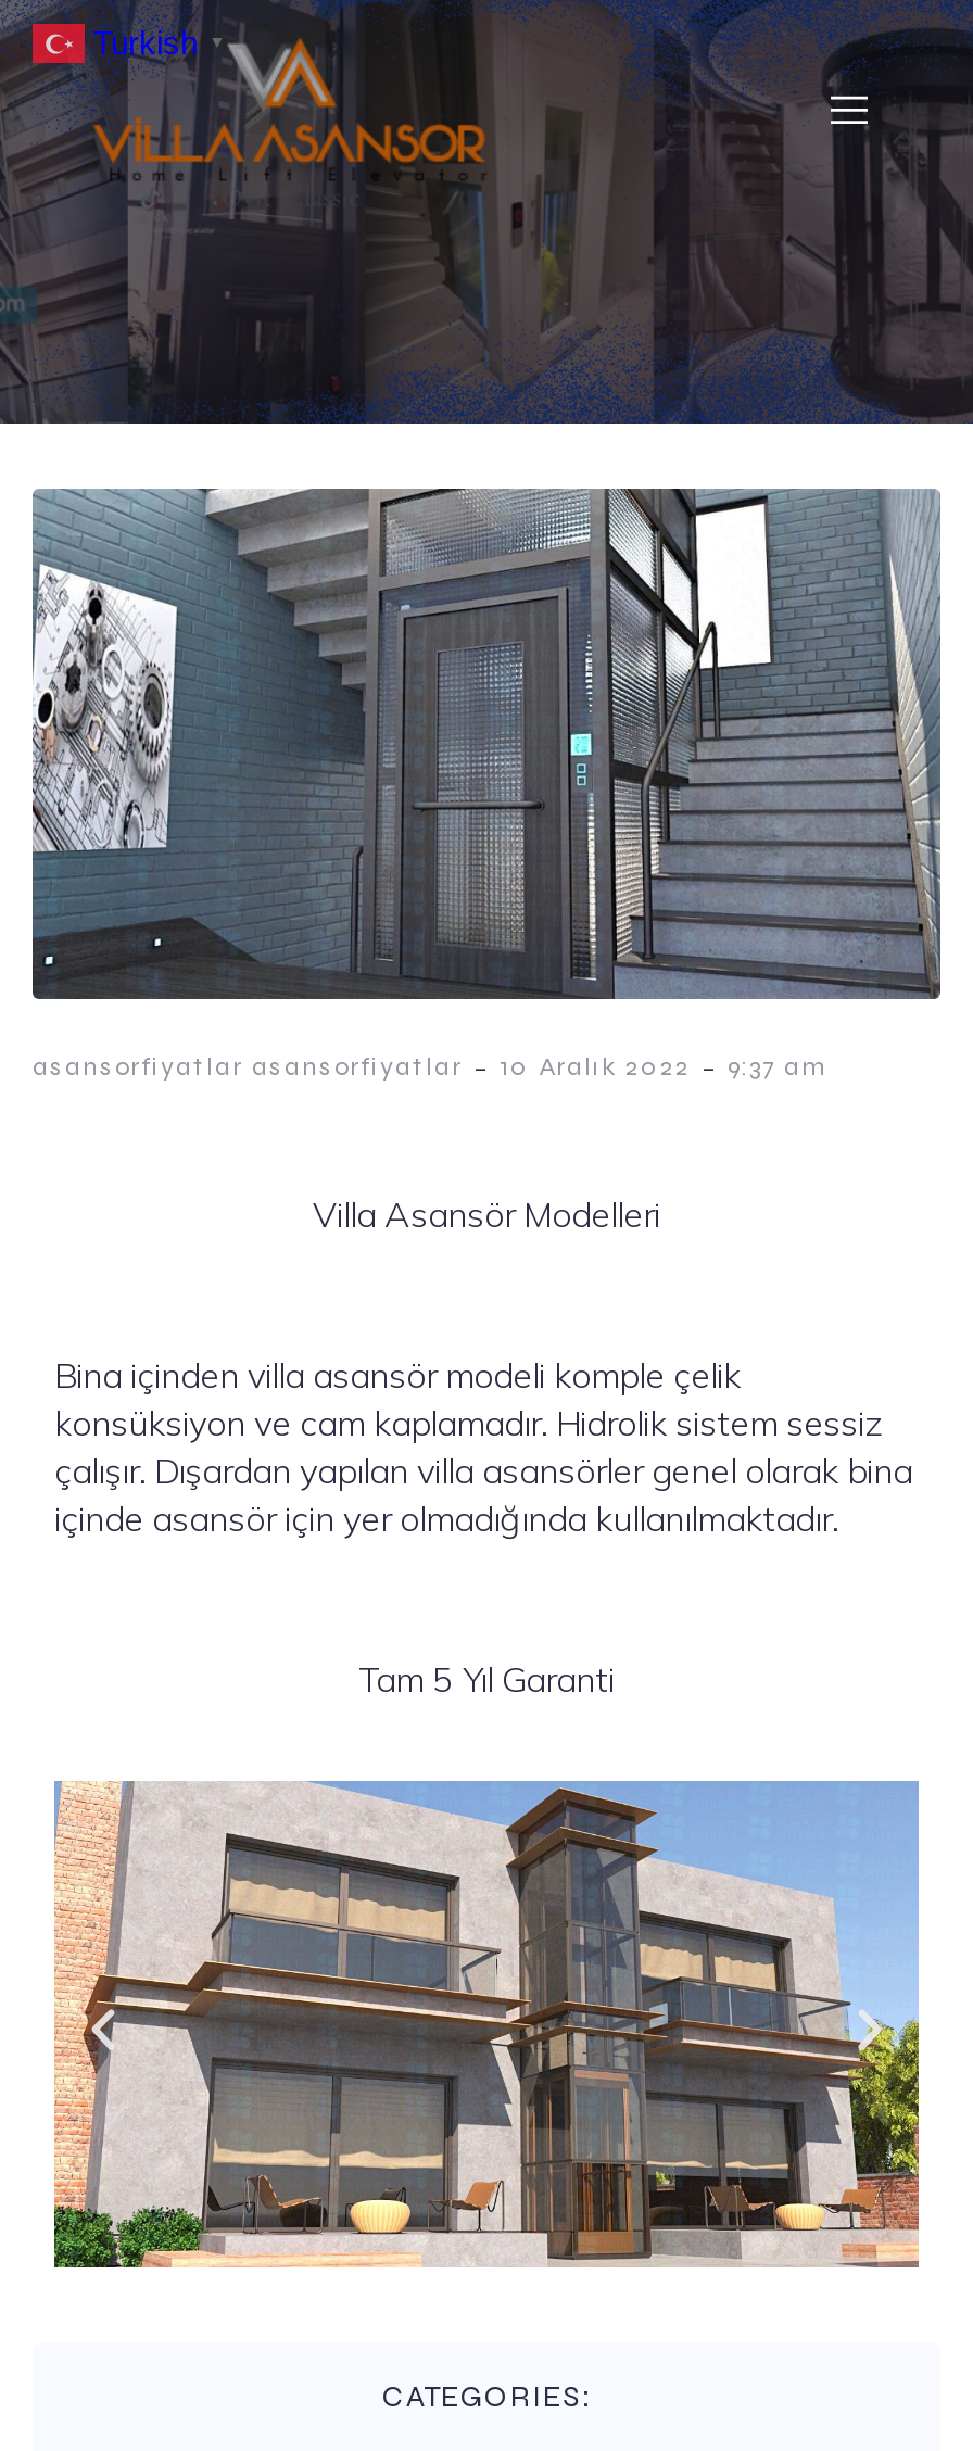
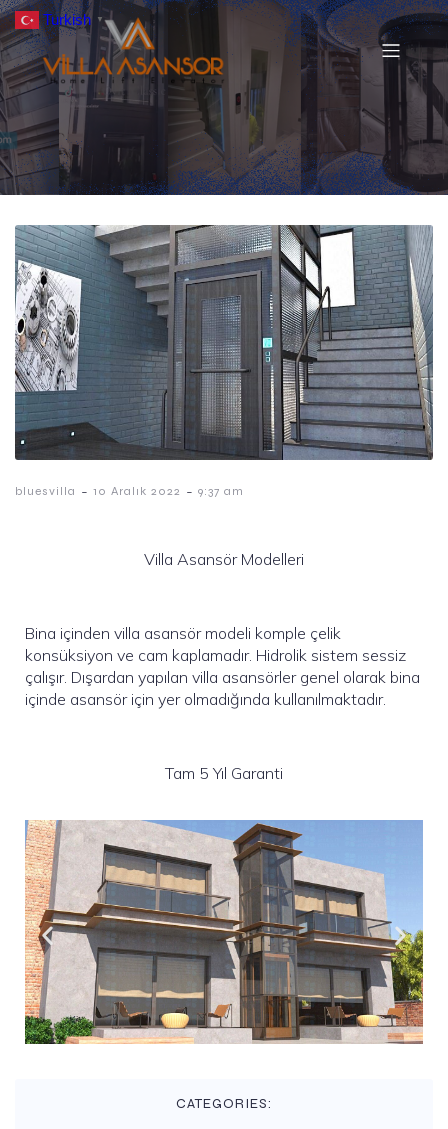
- asansorfiyatlar asansorfiyatlar - 10 Aralık 2022 - 9:37 am
+ bluesvilla - 10 Aralık 2022 - 9:37 am
